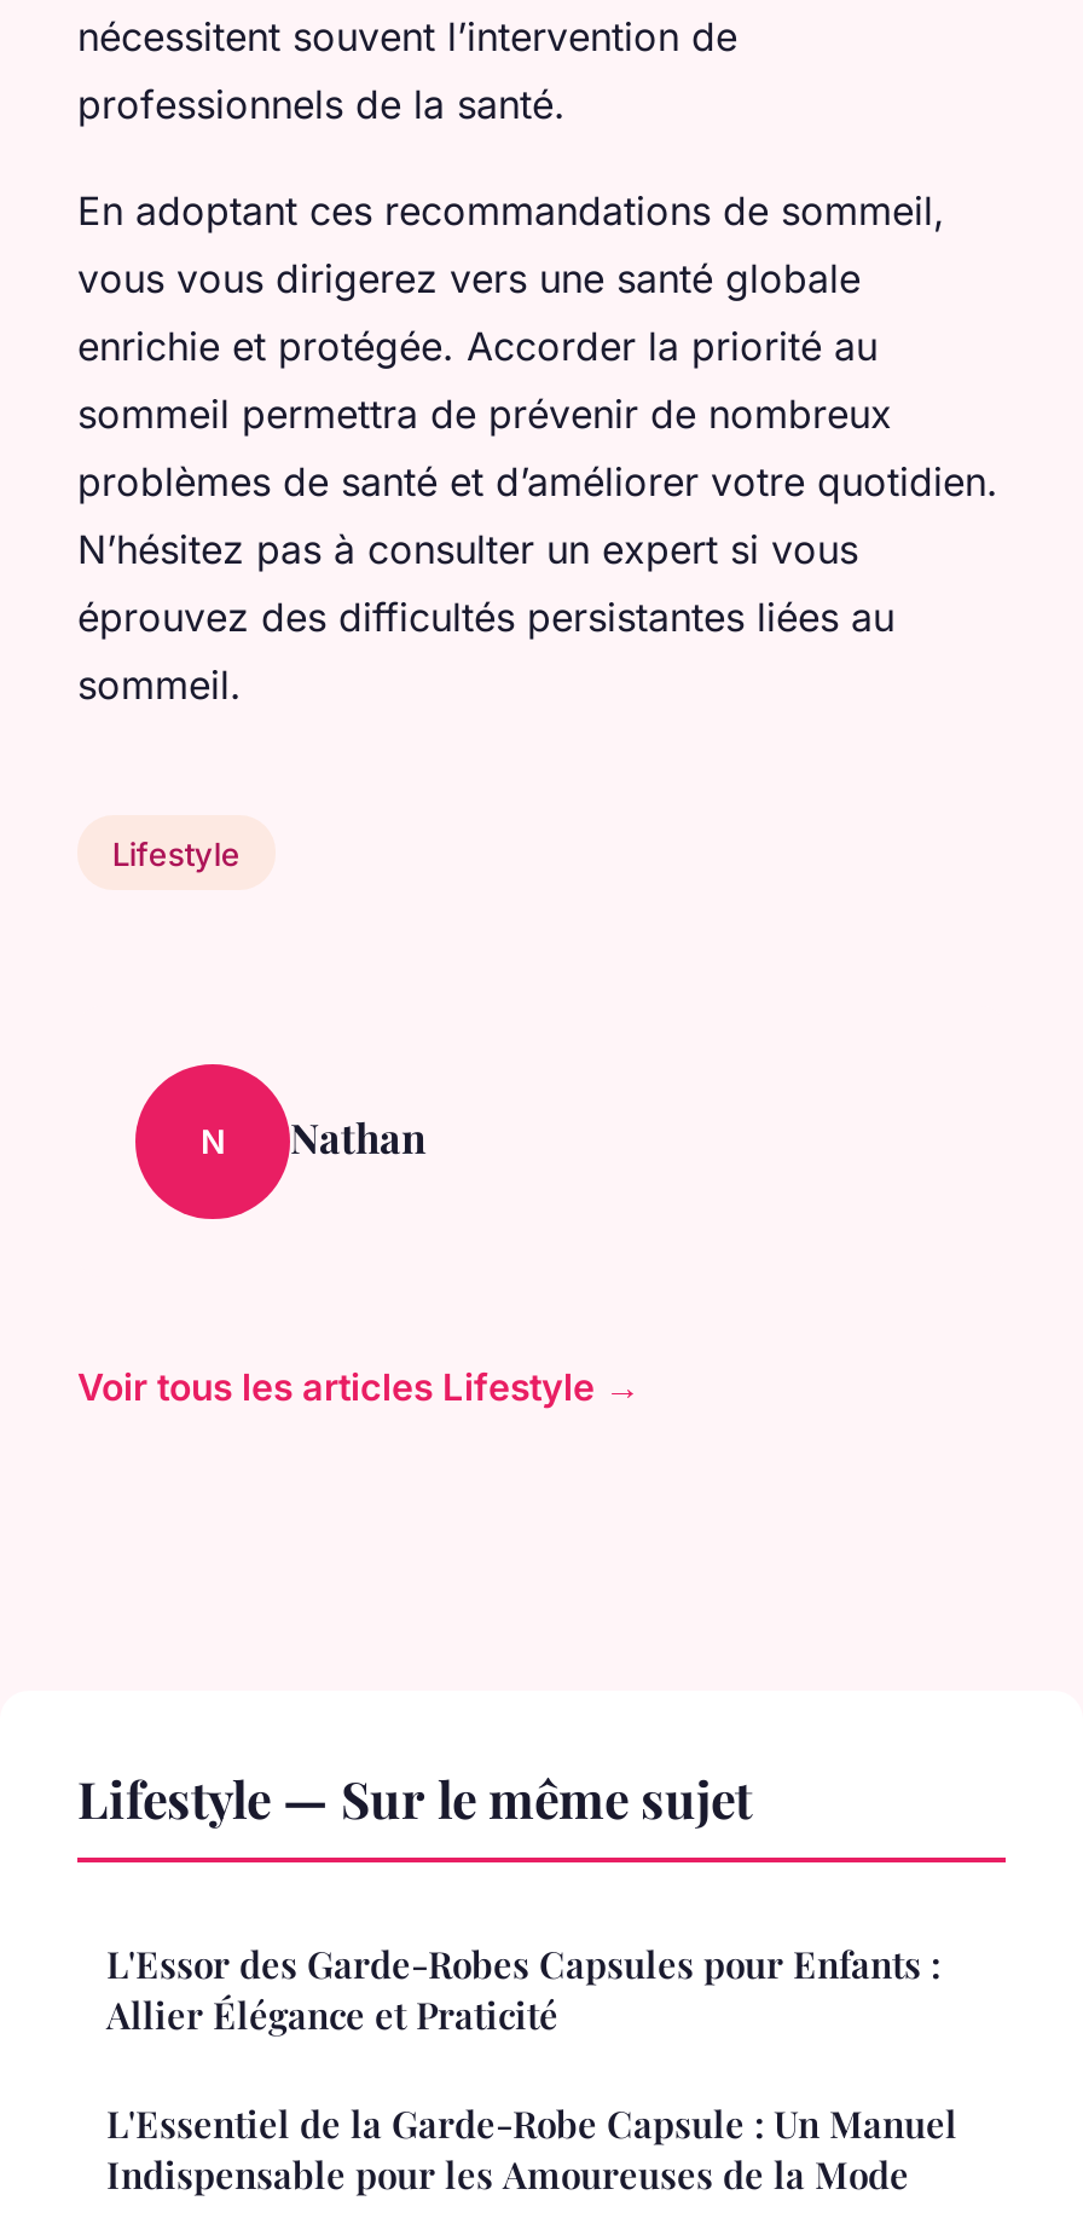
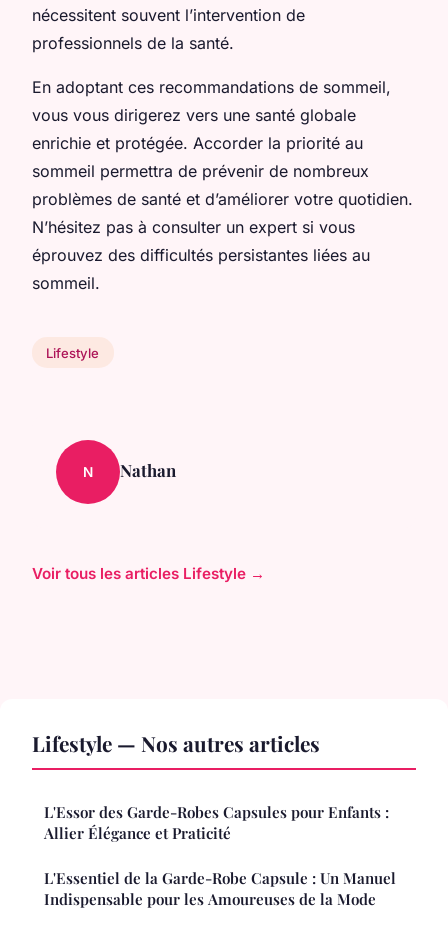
- Lifestyle — Sur le même sujet
+ Lifestyle — Nos autres articles
